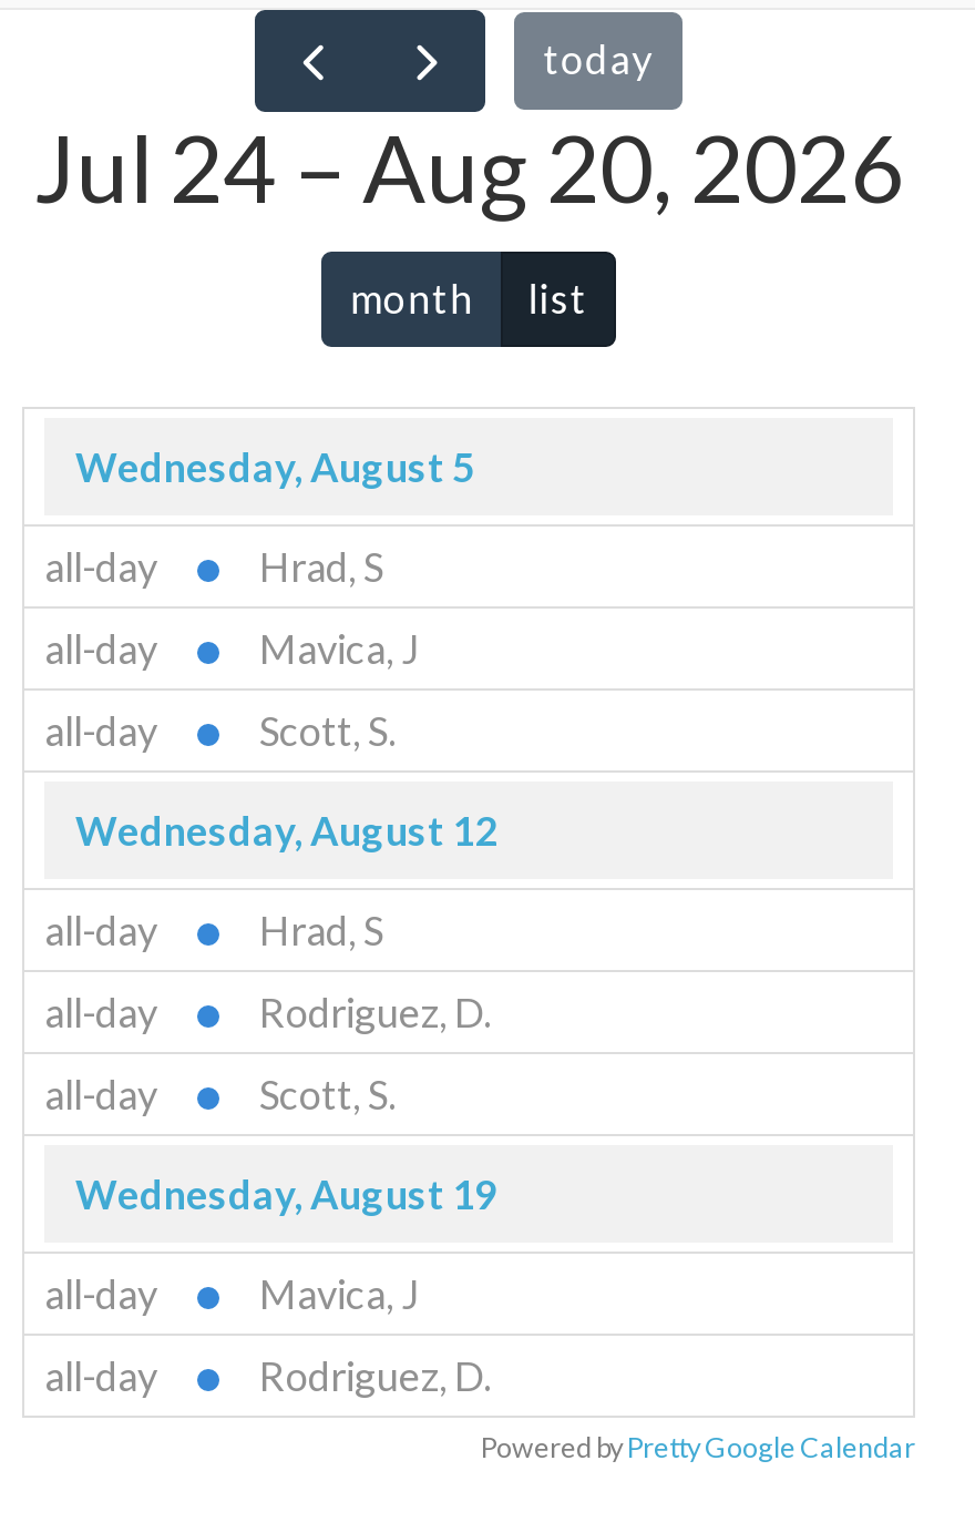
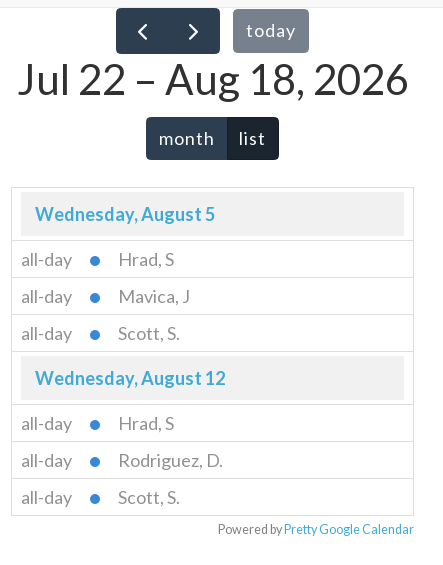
- Jul 24 – Aug 20, 2026
+ Jul 22 – Aug 18, 2026

- Wednesday, August 19
- all-day
- Mavica, J
- all-day
- Rodriguez, D.
